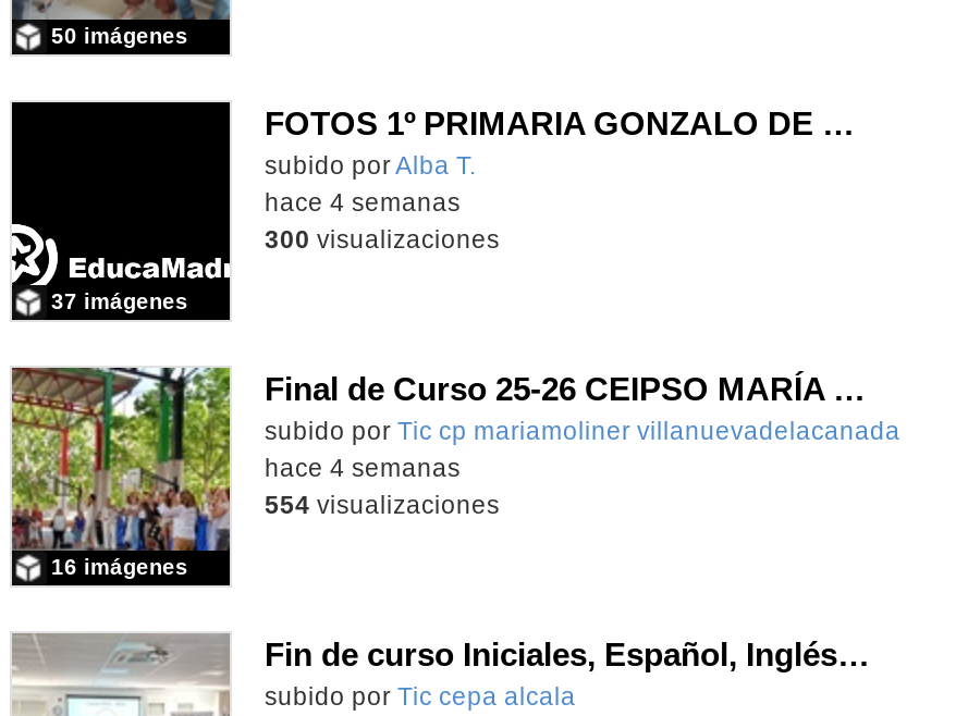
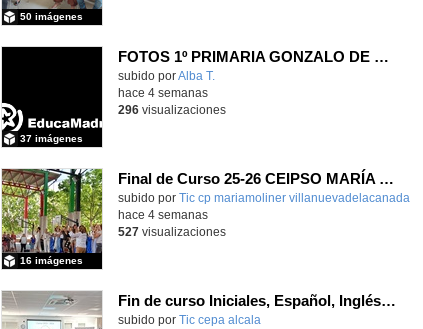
- 300 visualizaciones
+ 296 visualizaciones

- 554 visualizaciones
+ 527 visualizaciones
